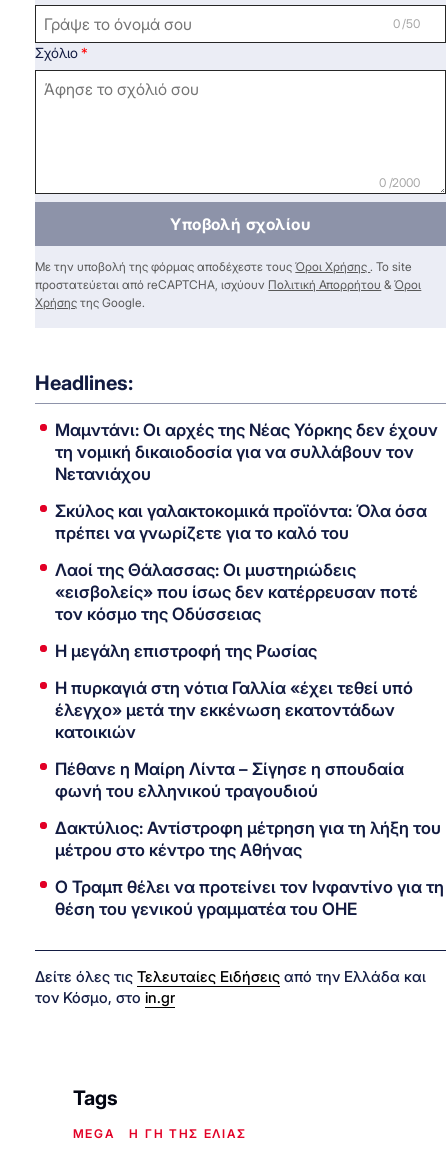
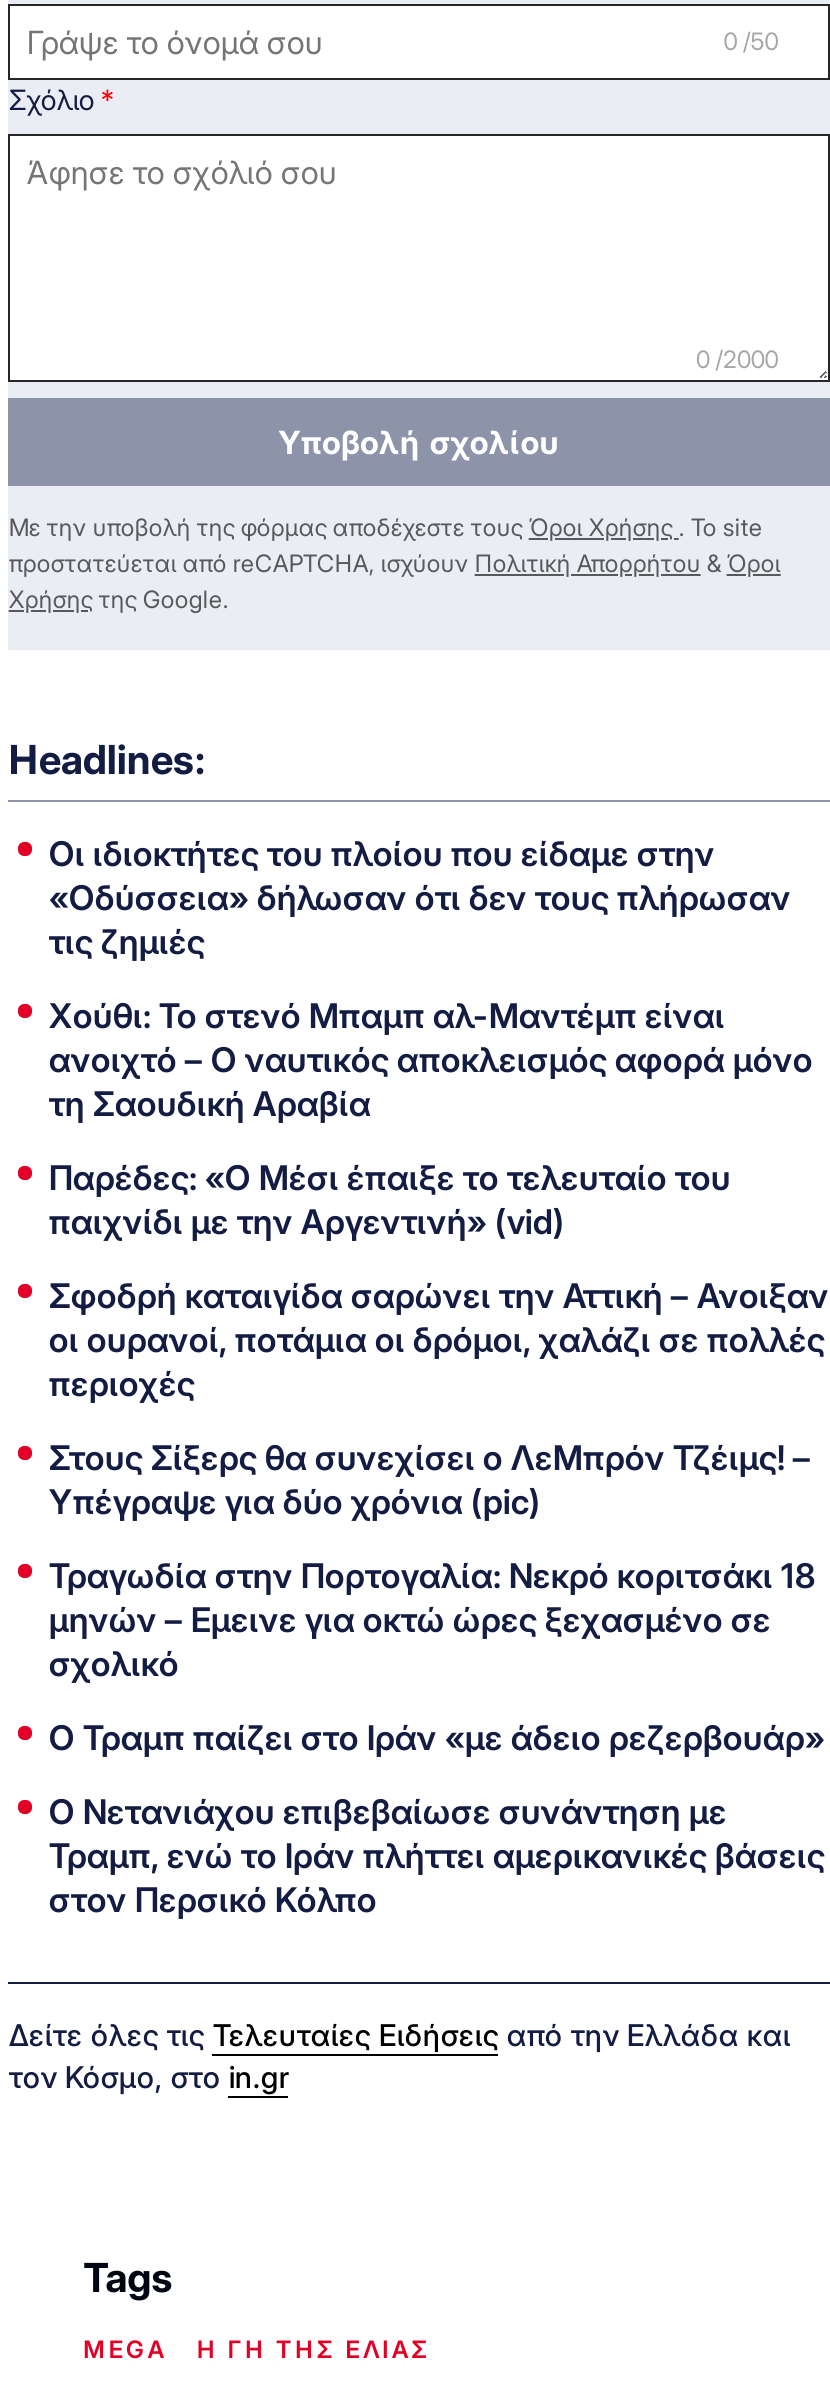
- Μαμντάνι: Οι αρχές της Νέας Υόρκης δεν έχουν
- τη νομική δικαιοδοσία για να συλλάβουν τον
- Νετανιάχου
+ Οι ιδιοκτήτες του πλοίου που είδαμε στην
+ «Οδύσσεια» δήλωσαν ότι δεν τους πλήρωσαν
+ τις ζημιές

- Σκύλος και γαλακτοκομικά προϊόντα: Όλα όσα
- πρέπει να γνωρίζετε για το καλό του
+ Χούθι: Το στενό Μπαμπ αλ-Μαντέμπ είναι
+ ανοιχτό – Ο ναυτικός αποκλεισμός αφορά μόνο
+ τη Σαουδική Αραβία

- Λαοί της Θάλασσας: Οι μυστηριώδεις
- «εισβολείς» που ίσως δεν κατέρρευσαν ποτέ
- τον κόσμο της Οδύσσειας
+ Παρέδες: «Ο Μέσι έπαιξε το τελευταίο του
+ παιχνίδι με την Αργεντινή» (vid)

- Η μεγάλη επιστροφή της Ρωσίας
+ Σφοδρή καταιγίδα σαρώνει την Αττική – Ανοιξαν
+ οι ουρανοί, ποτάμια οι δρόμοι, χαλάζι σε πολλές
+ περιοχές

- Η πυρκαγιά στη νότια Γαλλία «έχει τεθεί υπό
- έλεγχο» μετά την εκκένωση εκατοντάδων
- κατοικιών
+ Στους Σίξερς θα συνεχίσει ο ΛεΜπρόν Τζέιμς! –
+ Υπέγραψε για δύο χρόνια (pic)

- Πέθανε η Μαίρη Λίντα – Σίγησε η σπουδαία
- φωνή του ελληνικού τραγουδιού
+ Τραγωδία στην Πορτογαλία: Νεκρό κοριτσάκι 18
+ μηνών – Εμεινε για οκτώ ώρες ξεχασμένο σε
+ σχολικό

- Δακτύλιος: Αντίστροφη μέτρηση για τη λήξη του
- μέτρου στο κέντρο της Αθήνας
+ Ο Τραμπ παίζει στο Ιράν «με άδειο ρεζερβουάρ»

- O Τραμπ θέλει να προτείνει τον Ινφαντίνο για τη
- θέση του γενικού γραμματέα του ΟΗΕ
+ Ο Νετανιάχου επιβεβαίωσε συνάντηση με
+ Τραμπ, ενώ το Ιράν πλήττει αμερικανικές βάσεις
+ στον Περσικό Κόλπο
